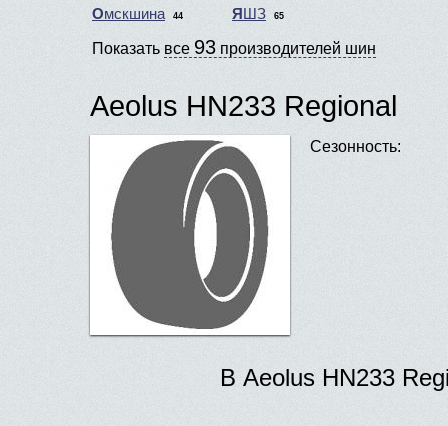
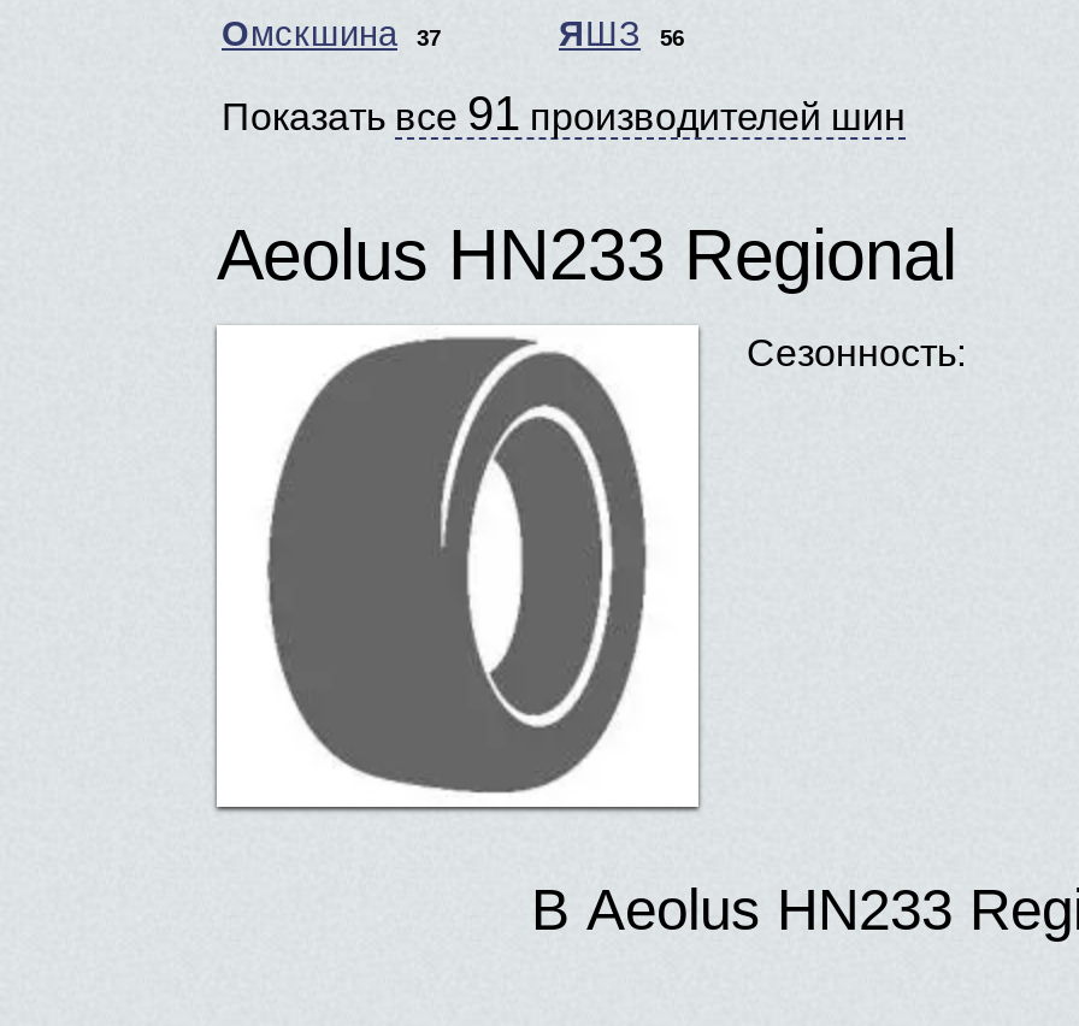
- Омскшина 44
+ Омскшина 37

- ЯШЗ 65
+ ЯШЗ 56

- Показать все 93 производителей шин
+ Показать все 91 производителей шин
